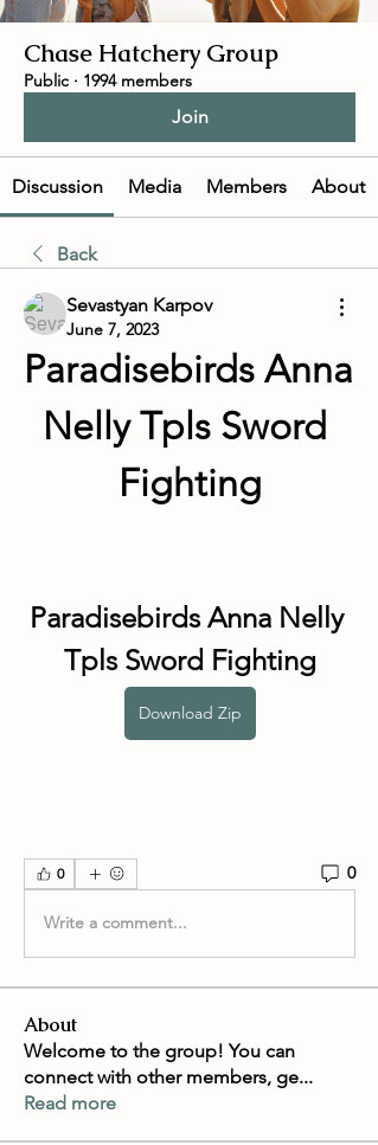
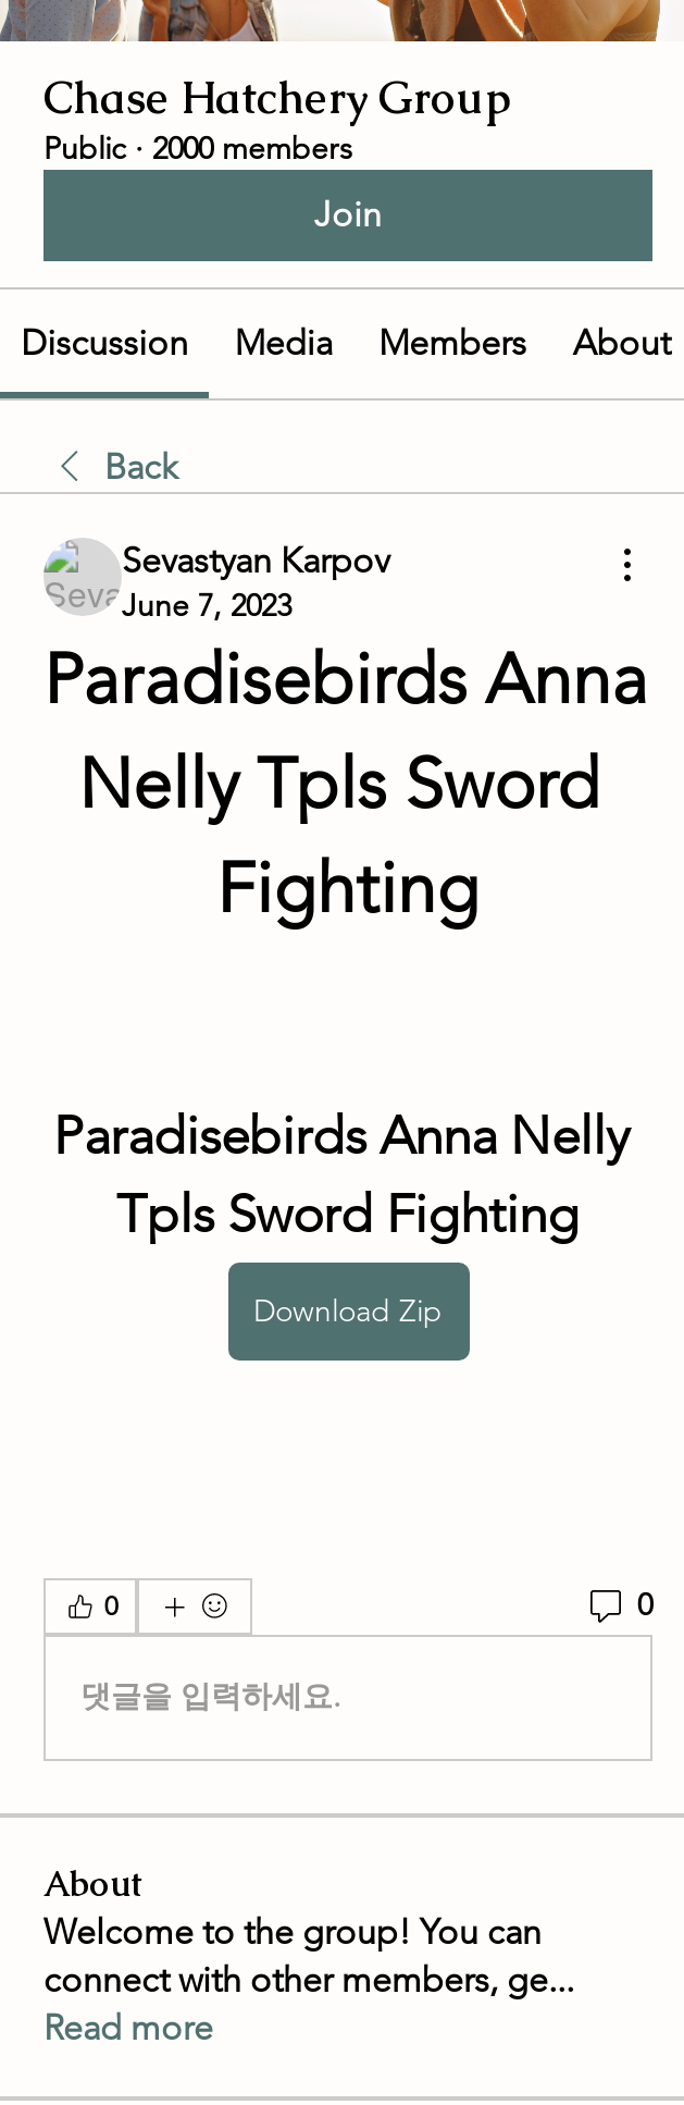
- Public · 1994 members
+ Public · 2000 members

- Write a comment...
+ 댓글을 입력하세요.
